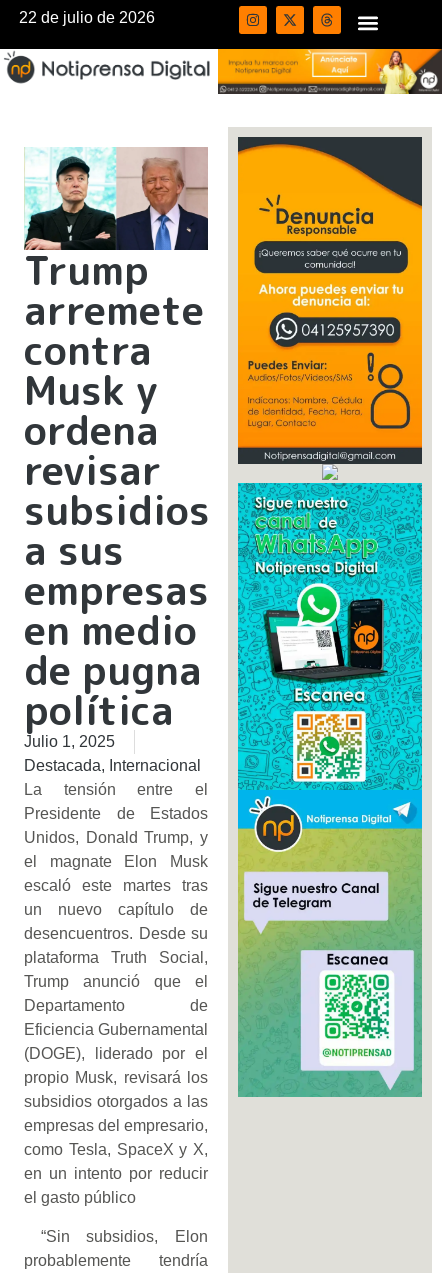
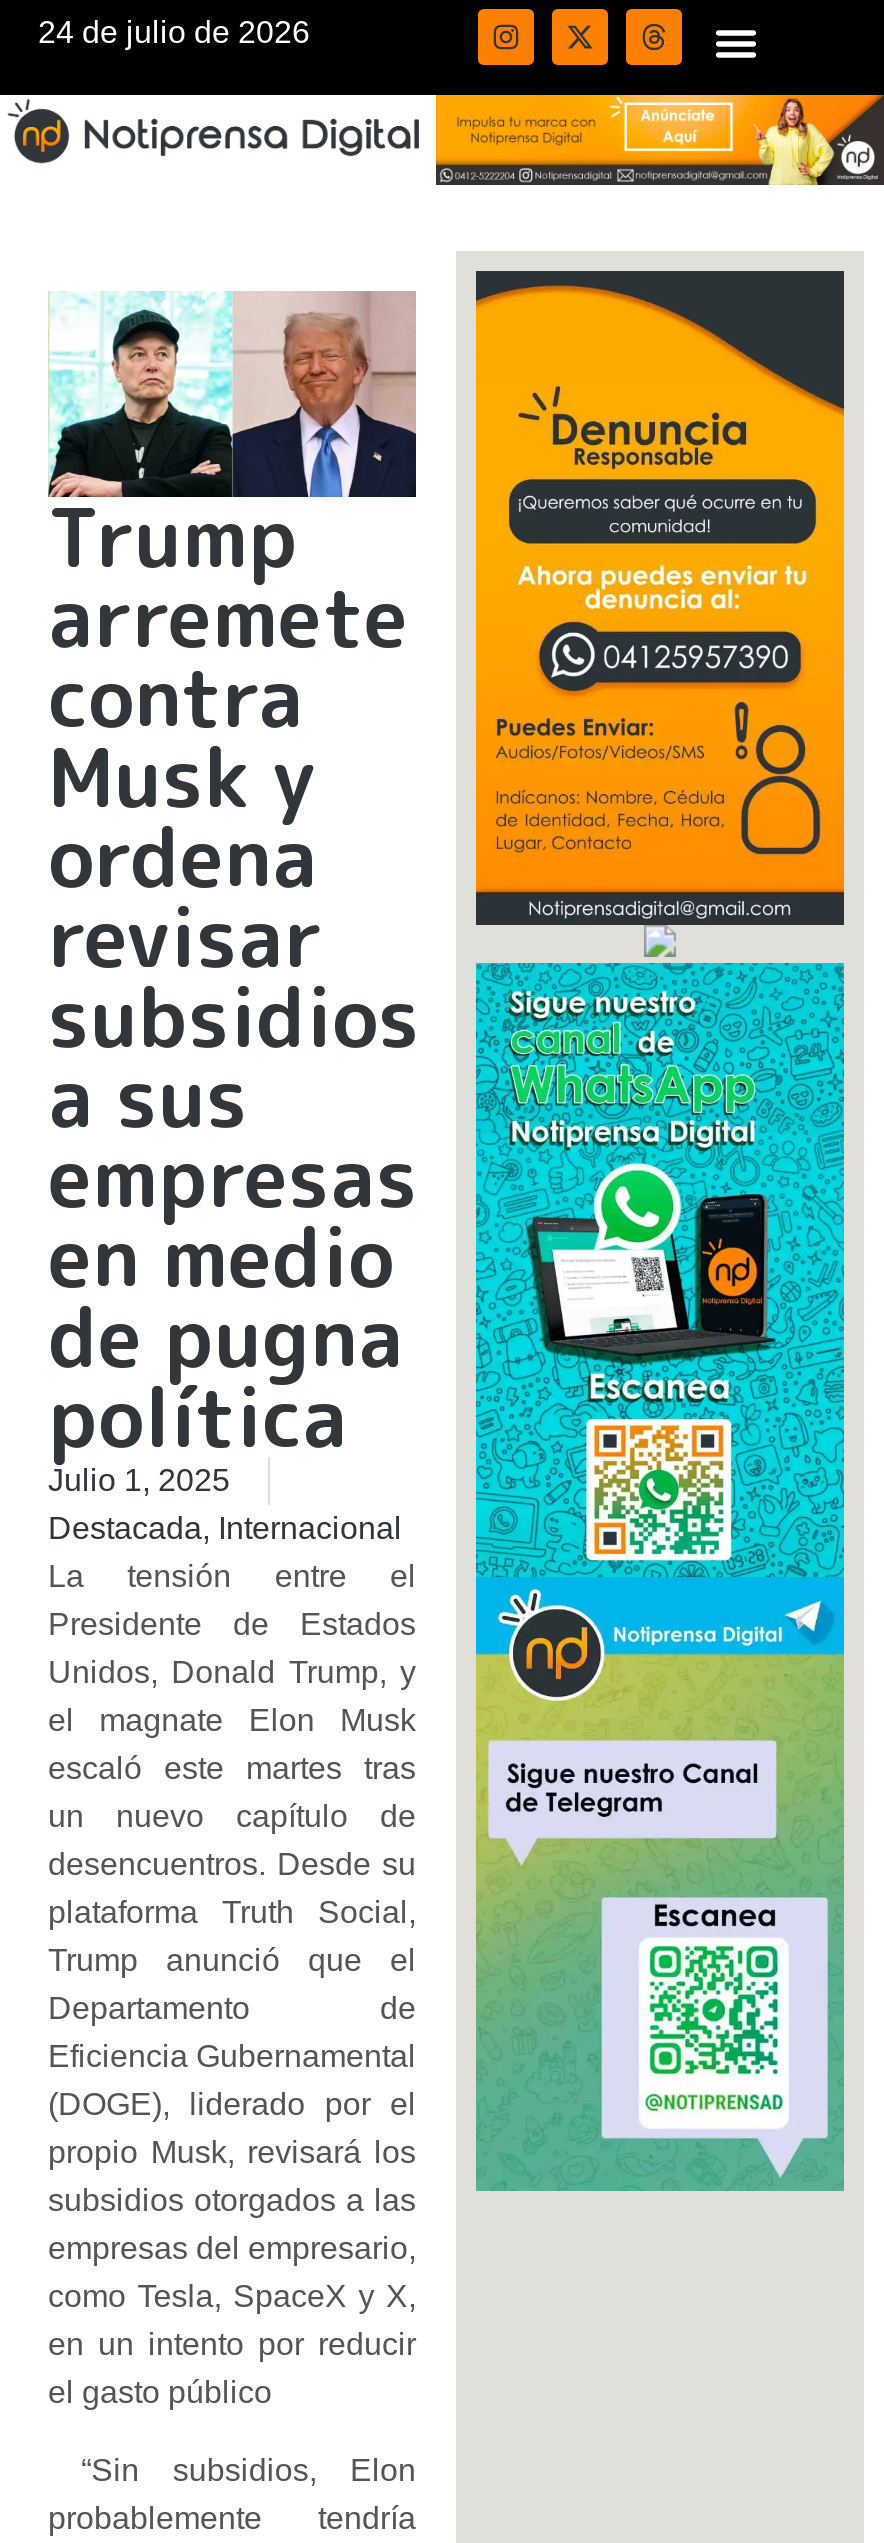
- 22 de julio de 2026
+ 24 de julio de 2026
